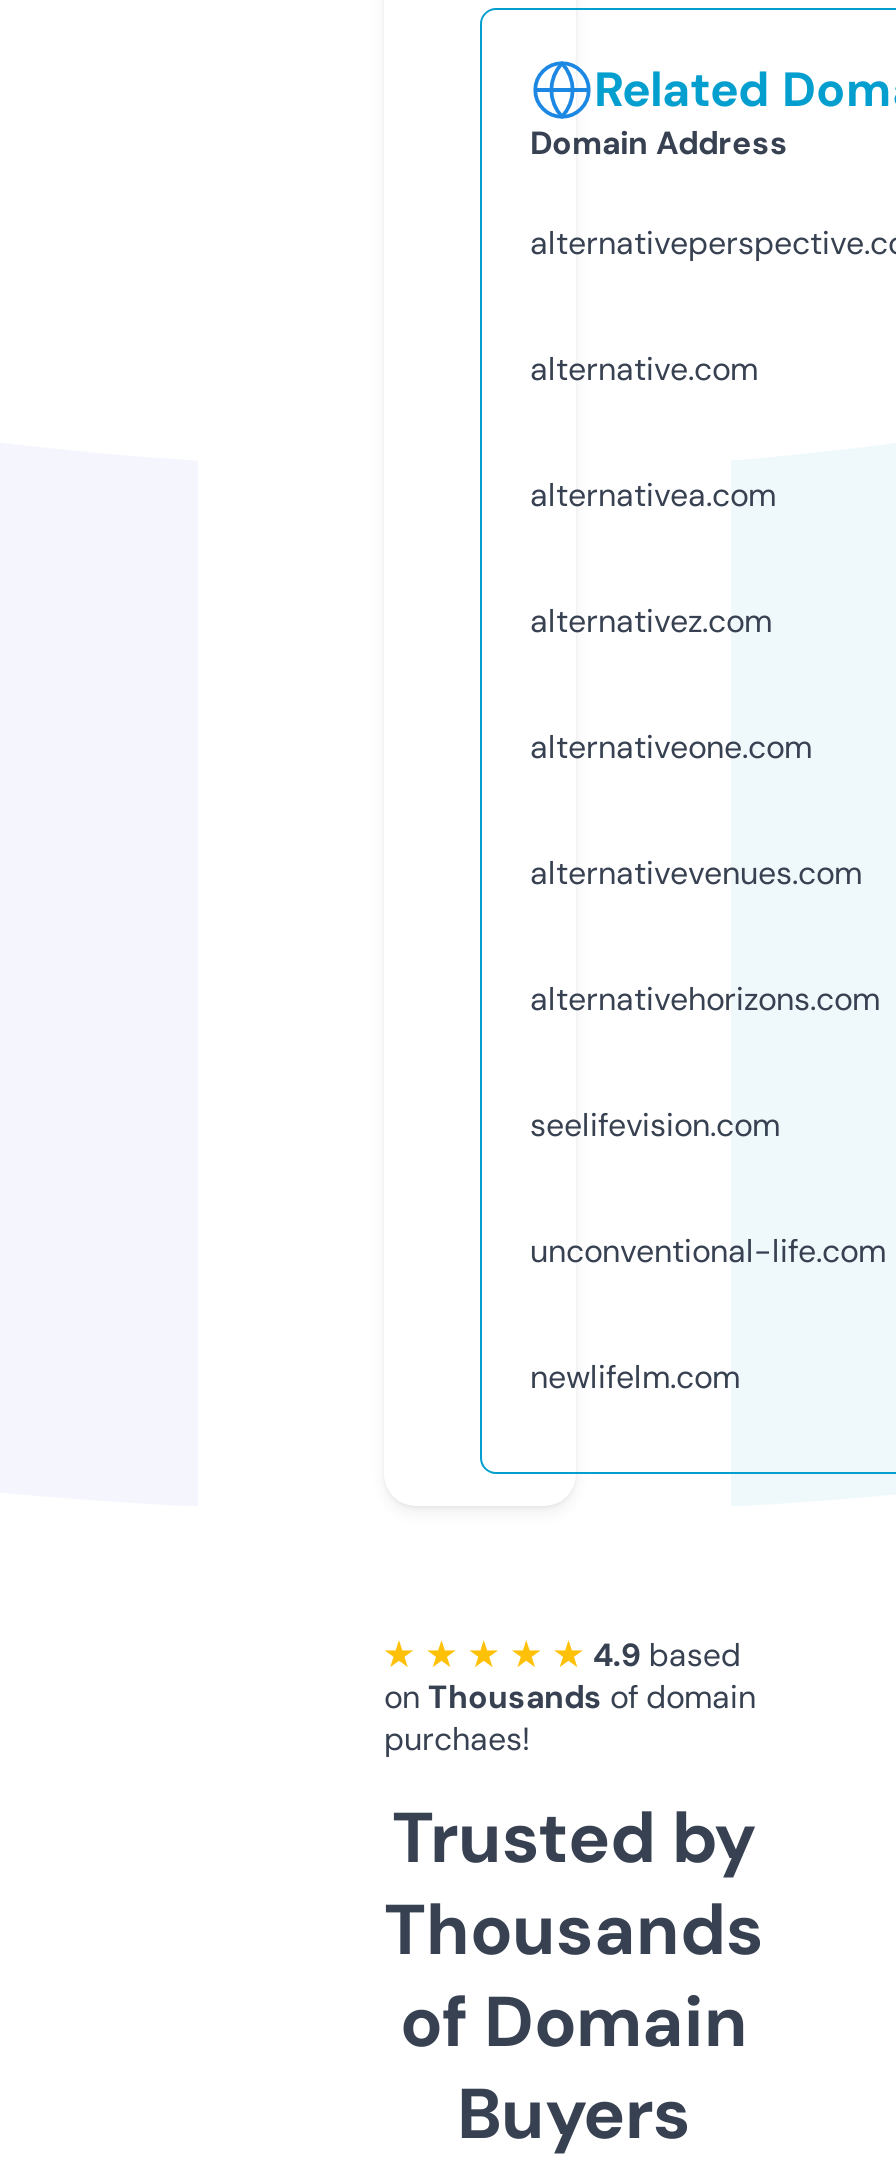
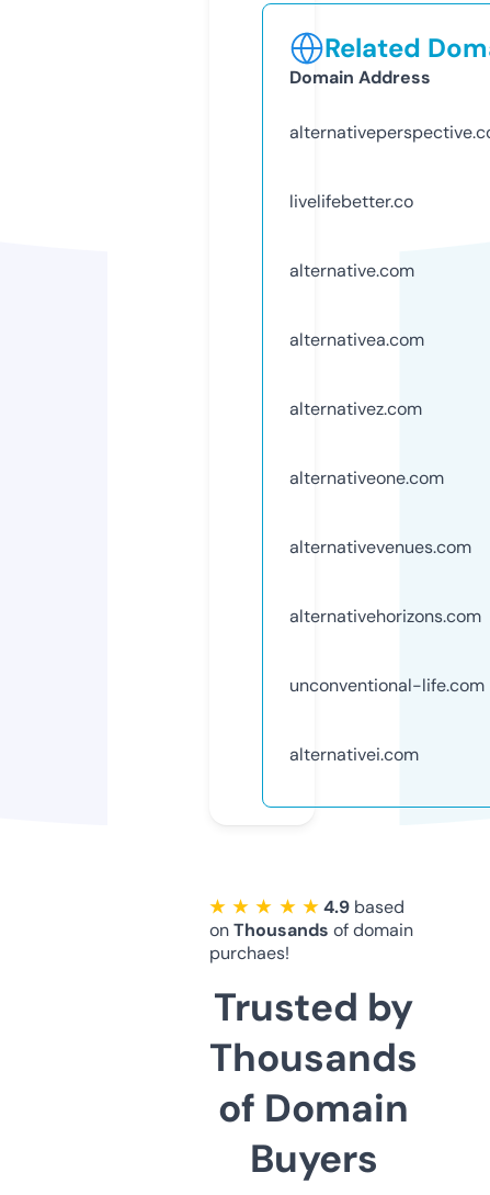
+ livelifebetter.co

moved down: alternative.com | alternativea.com | alternativez.com | alternativeone.com | alternativevenues.com | alternativehorizons.com

- seelifevision.com

- newlifelm.com
+ alternativei.com
